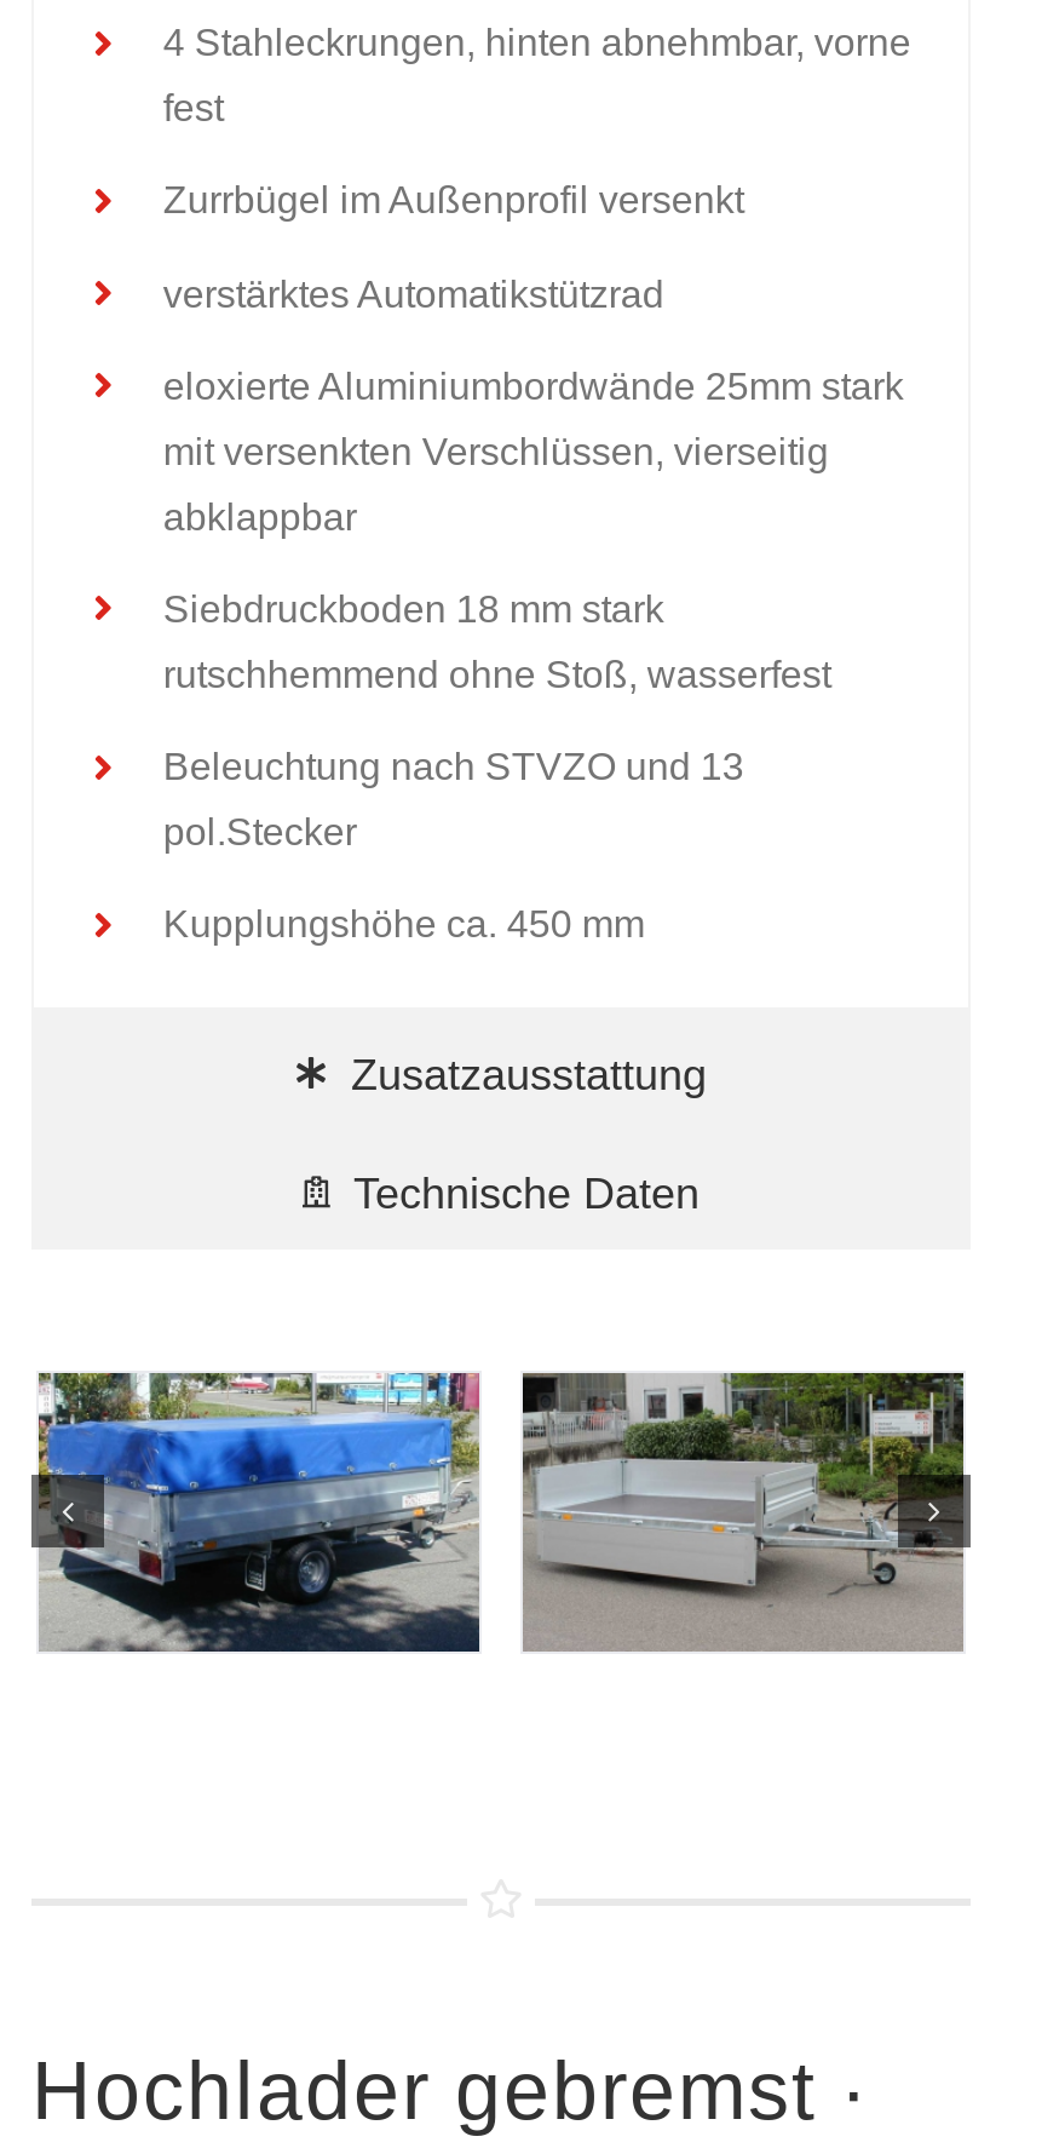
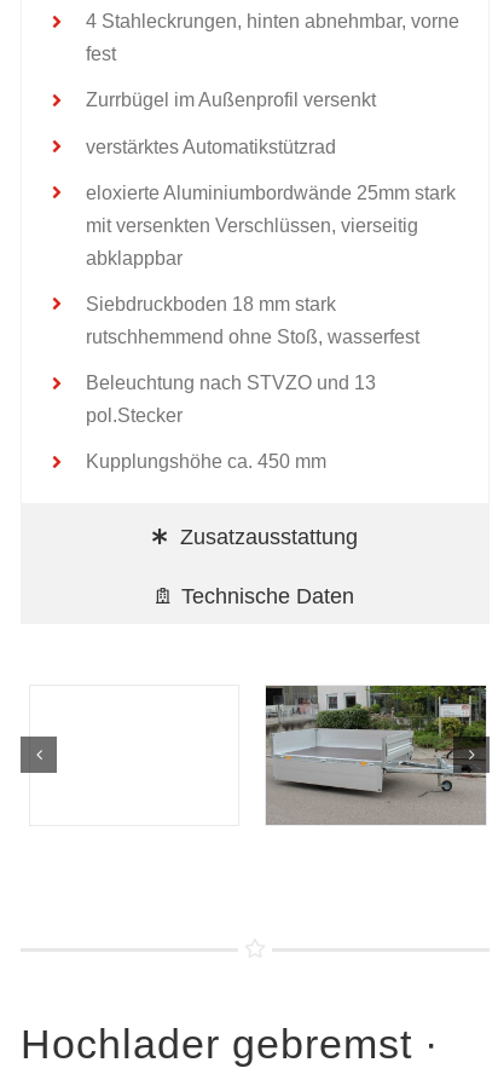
- [image]
